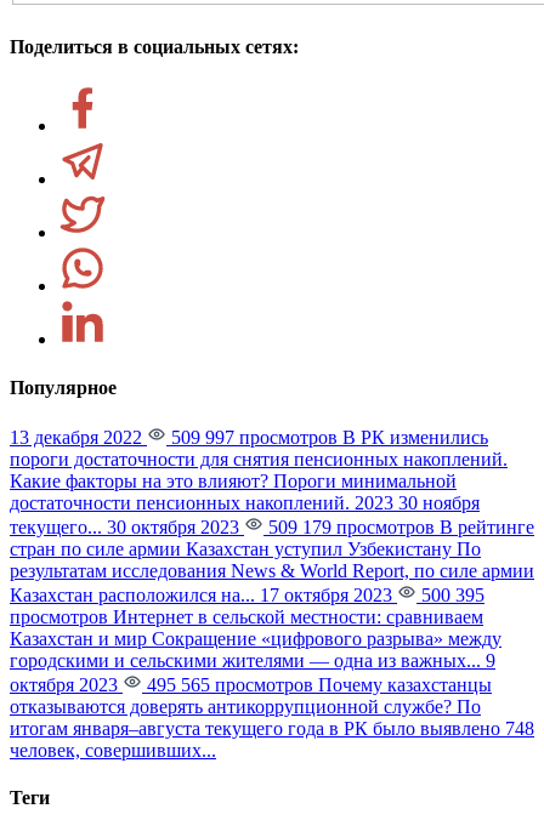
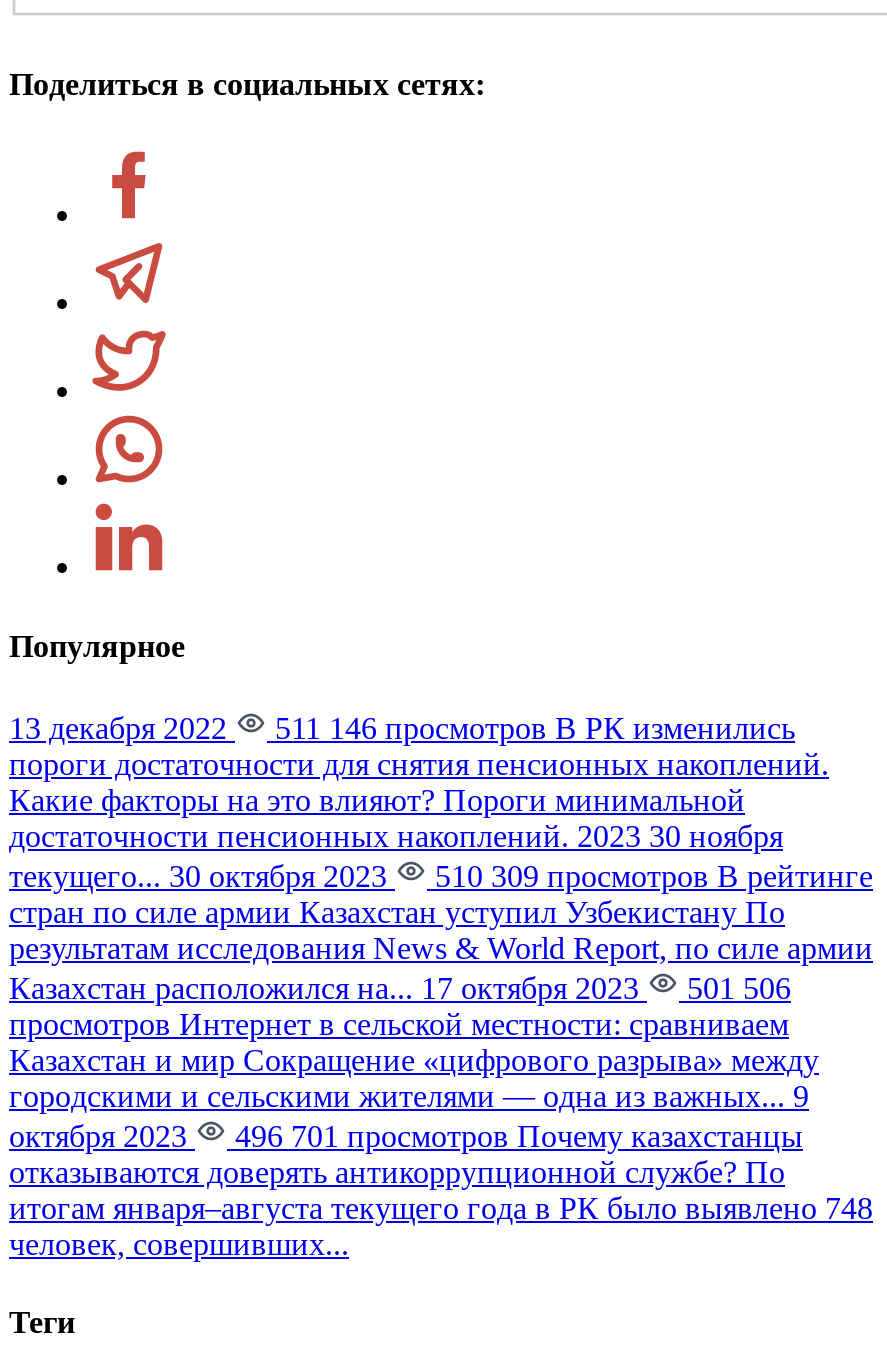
- 509 997 просмотров В РК изменились
+ 511 146 просмотров В РК изменились

- 509 179 просмотров В рейтинге
+ 510 309 просмотров В рейтинге

- Казахстан расположился на... 17 октября 2023 500 395
+ Казахстан расположился на... 17 октября 2023 501 506

- 495 565 просмотров Почему казахстанцы
+ 496 701 просмотров Почему казахстанцы
